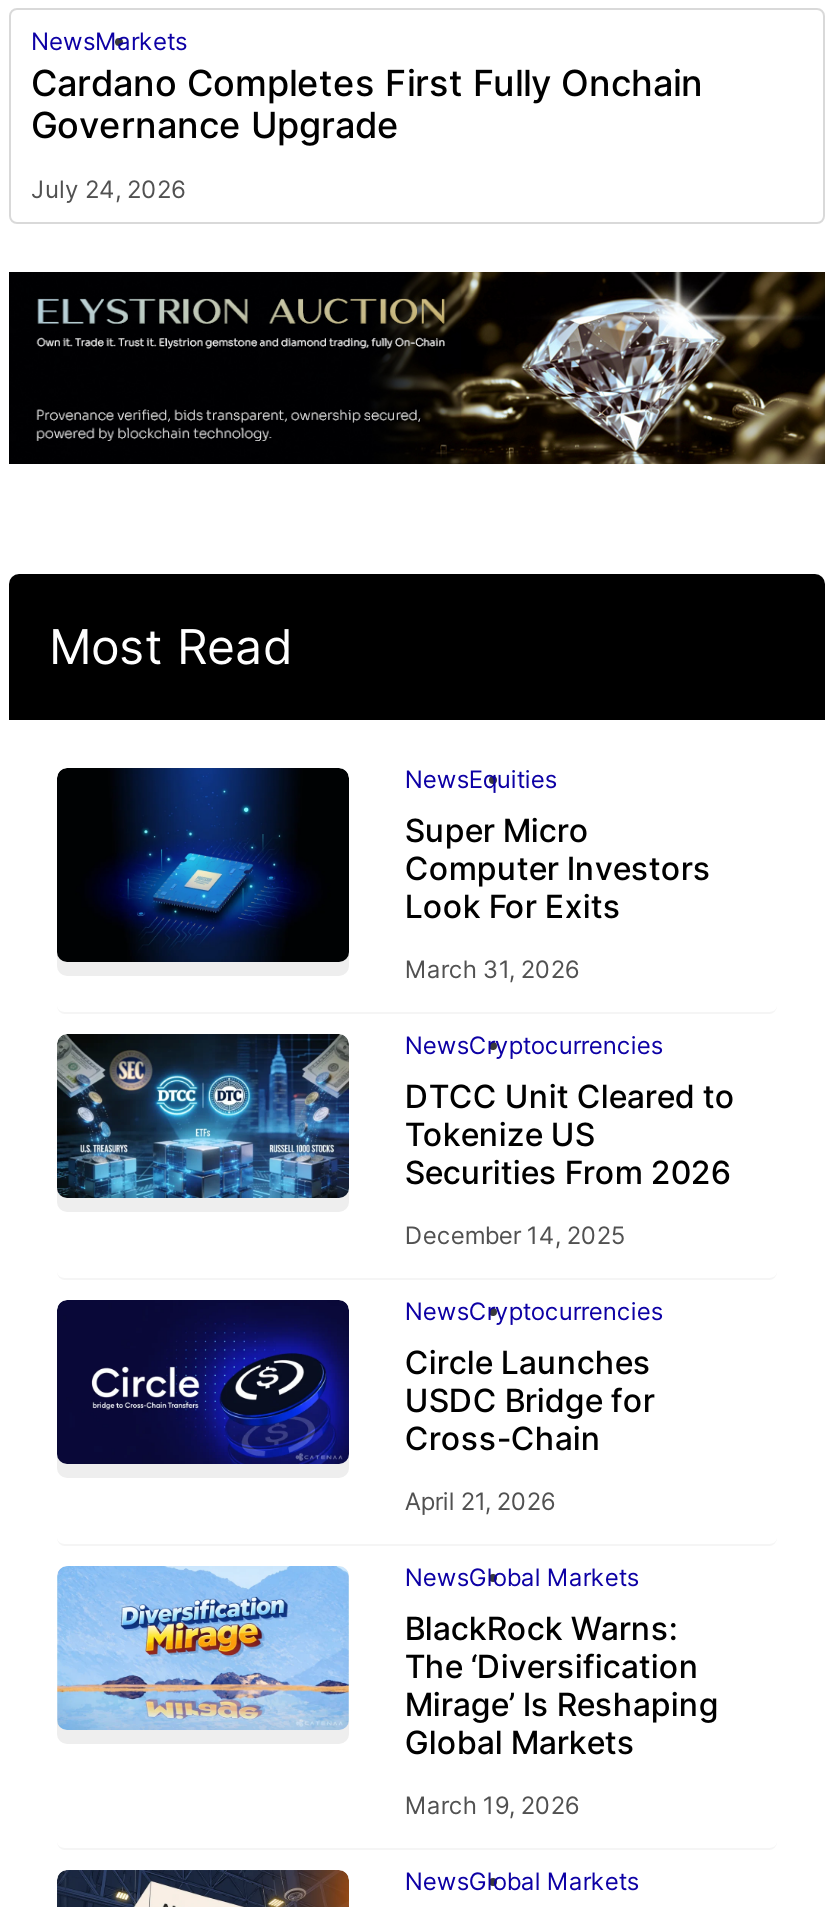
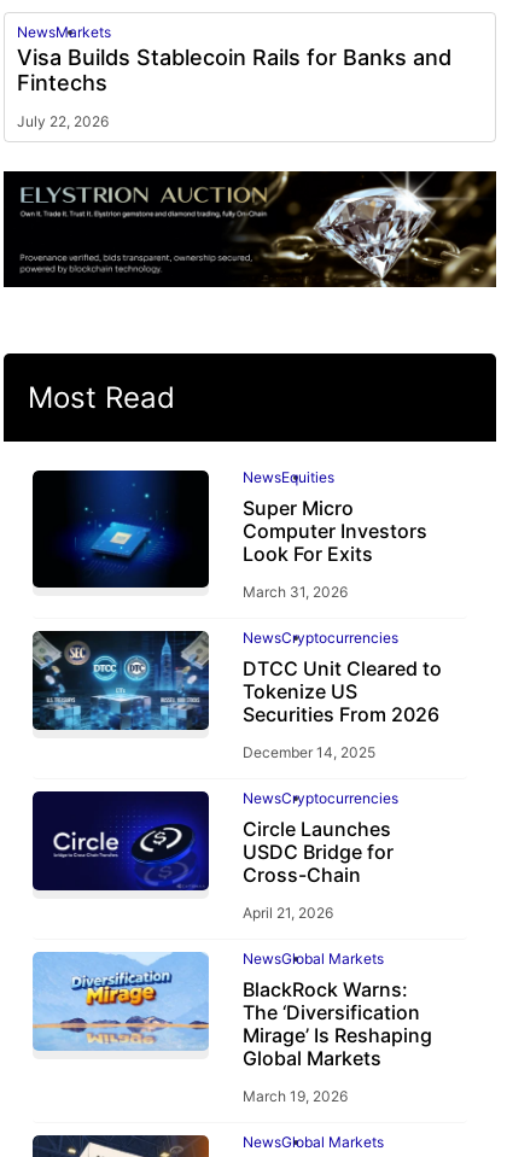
- Cardano Completes First Fully Onchain
- Governance Upgrade
+ Visa Builds Stablecoin Rails for Banks and
+ Fintechs

- July 24, 2026
+ July 22, 2026
